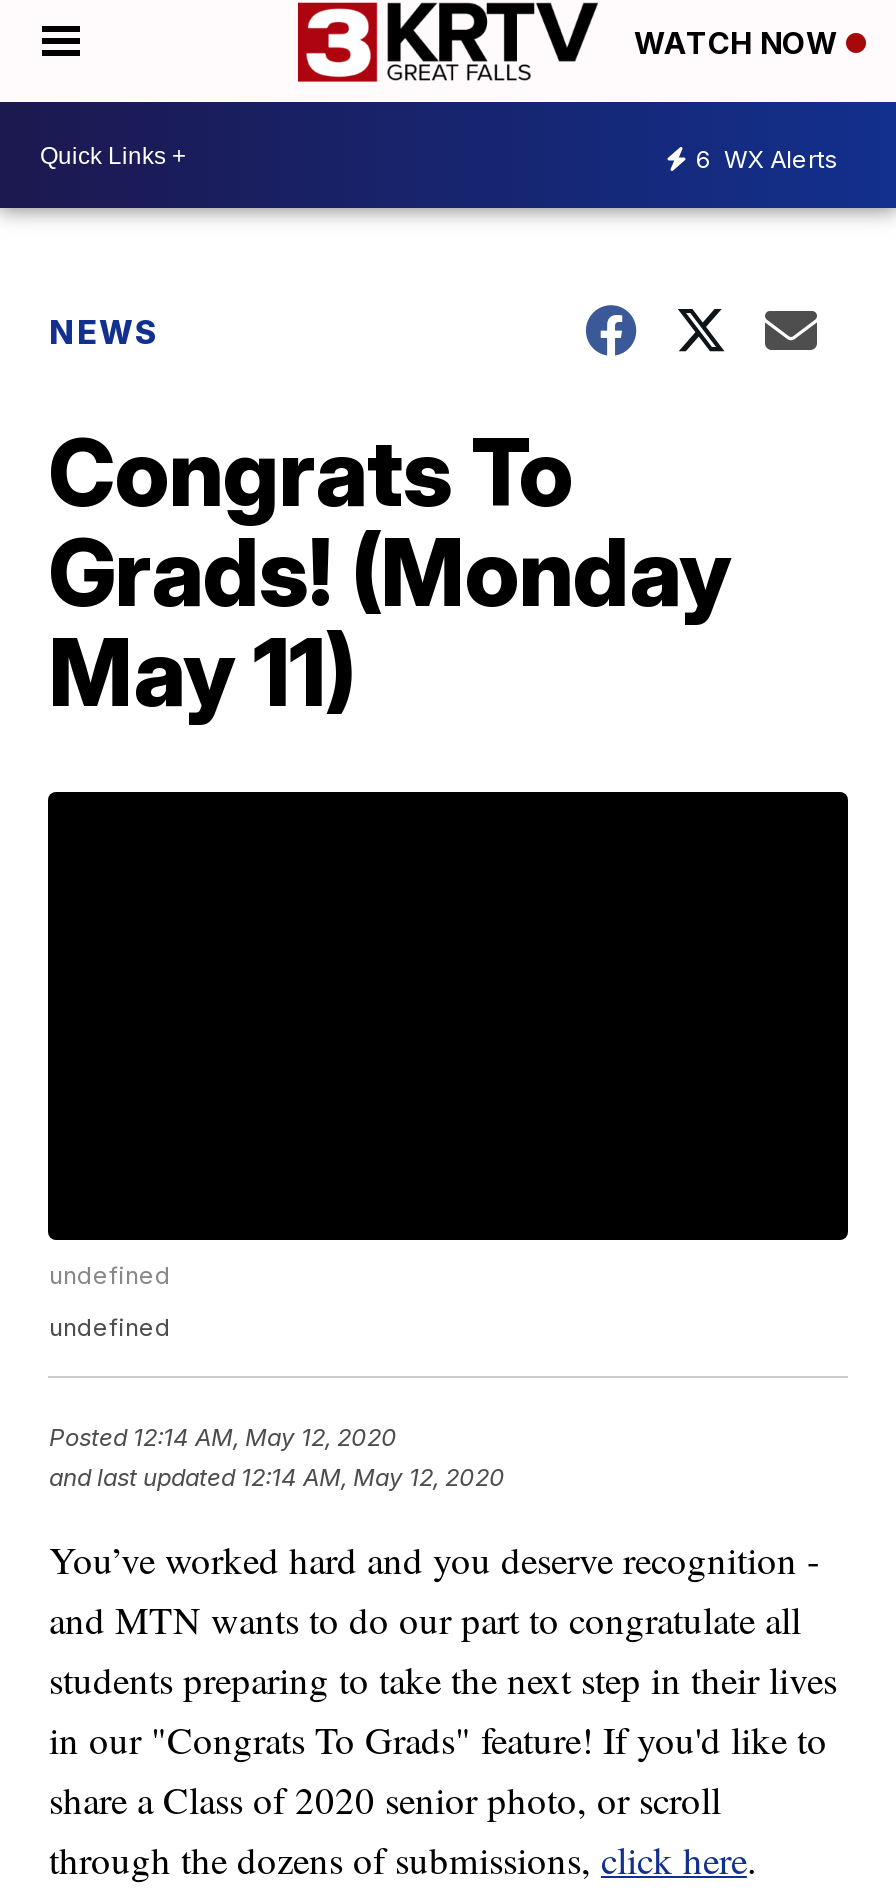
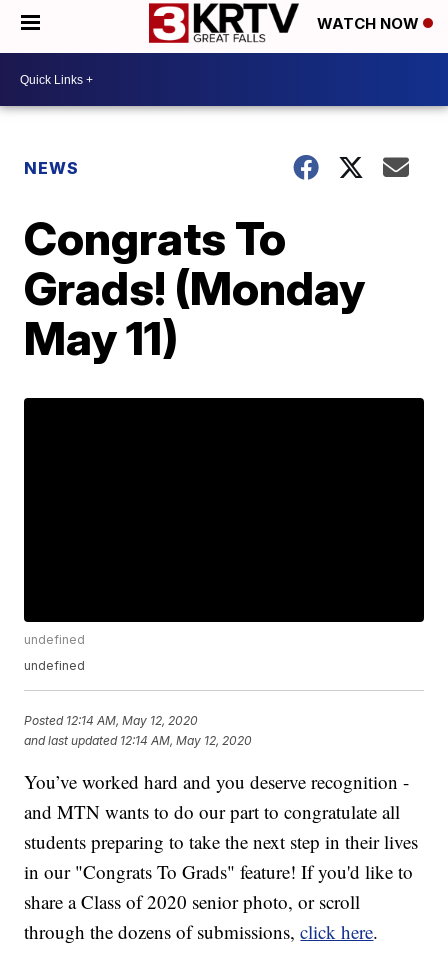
- 6 WX Alerts
